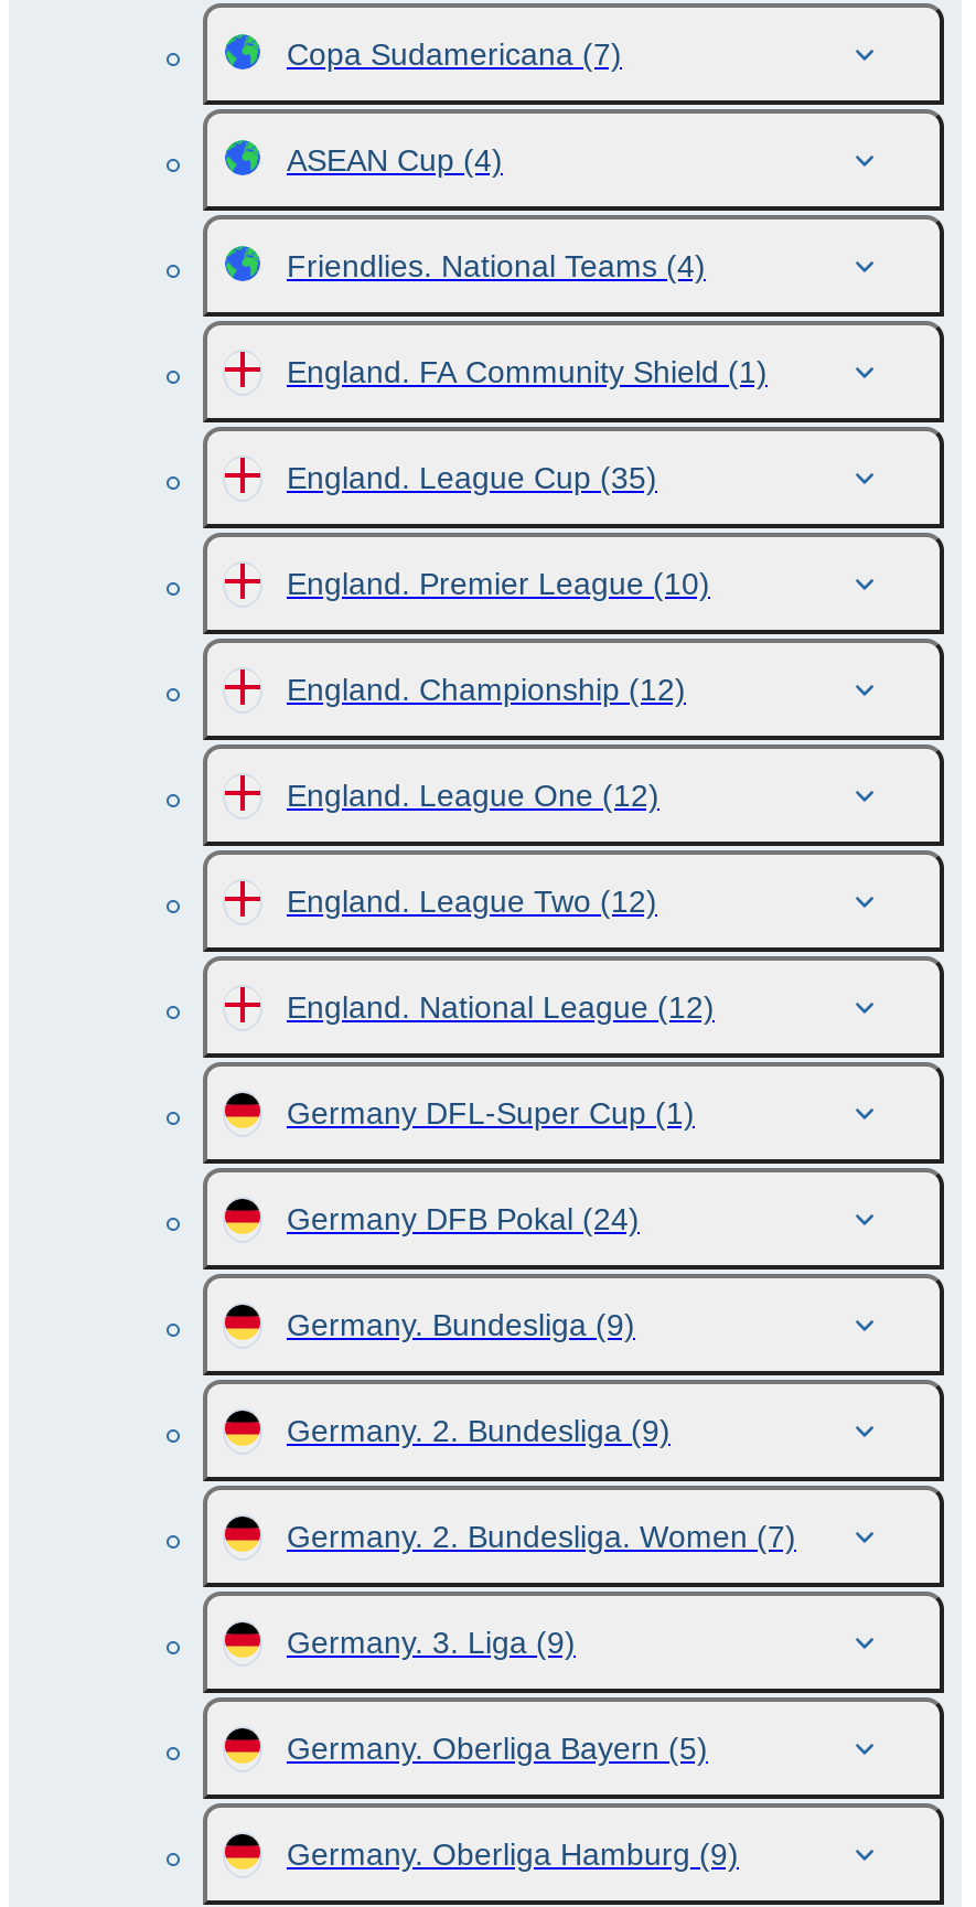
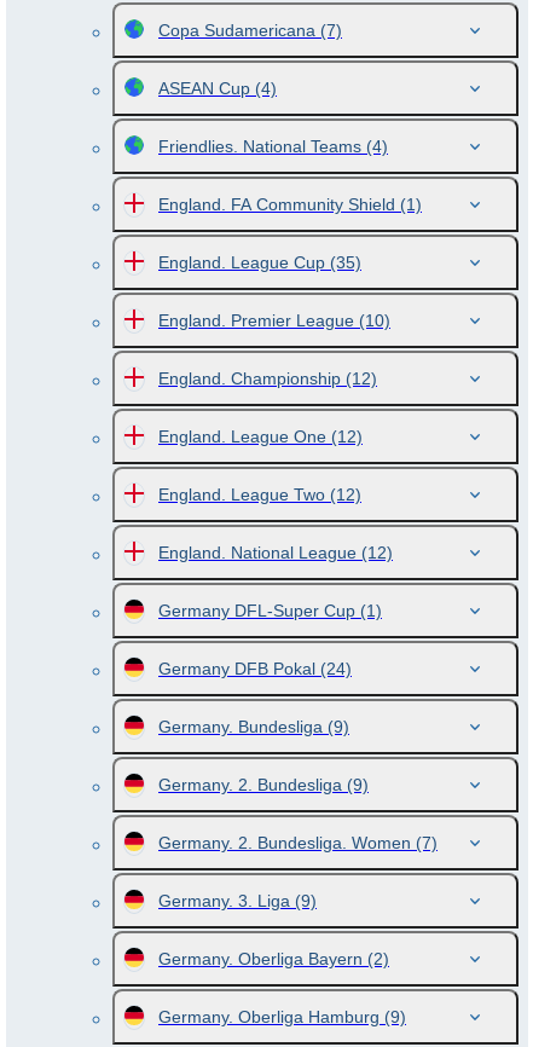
- Germany. Oberliga Bayern (5)
+ Germany. Oberliga Bayern (2)
